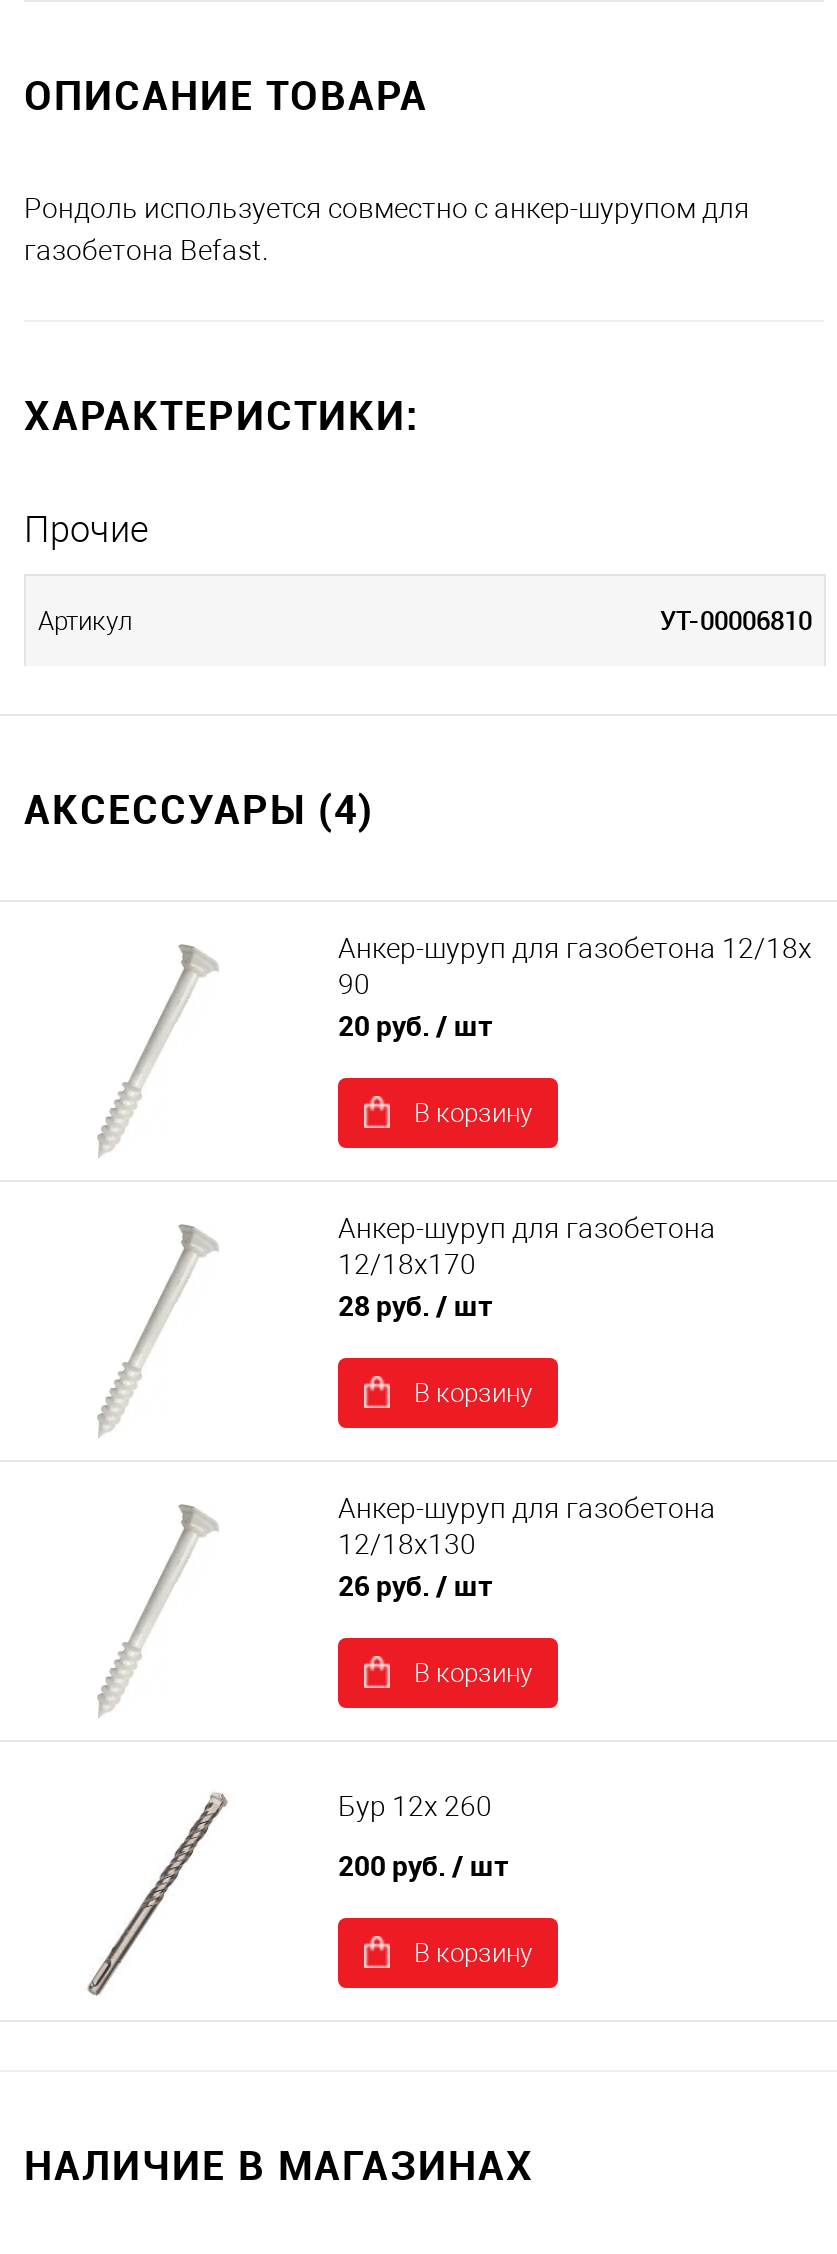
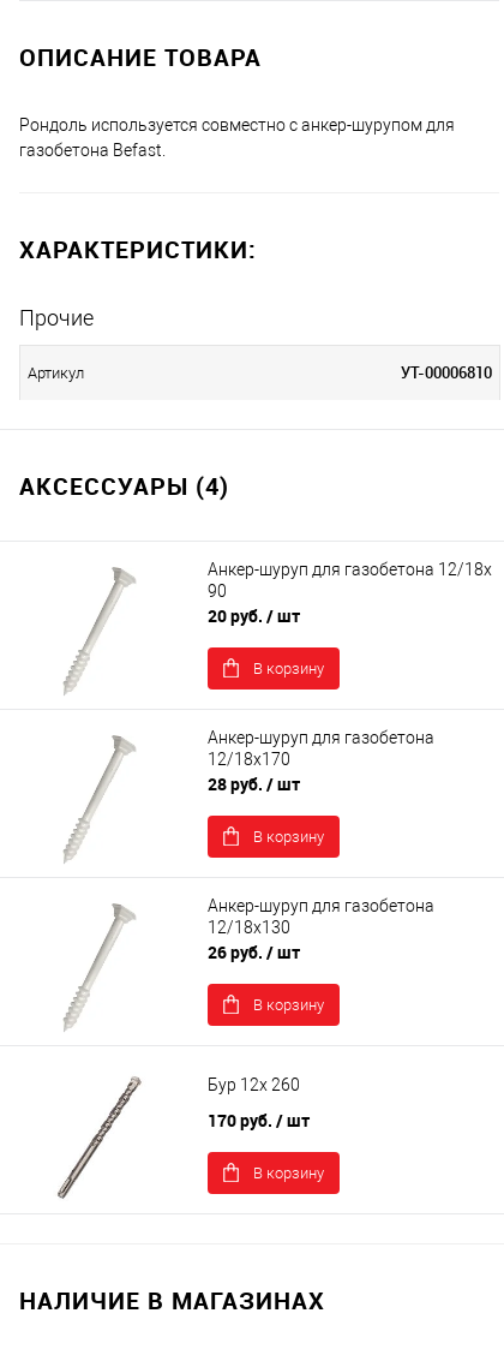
- 200 руб. / шт
+ 170 руб. / шт
